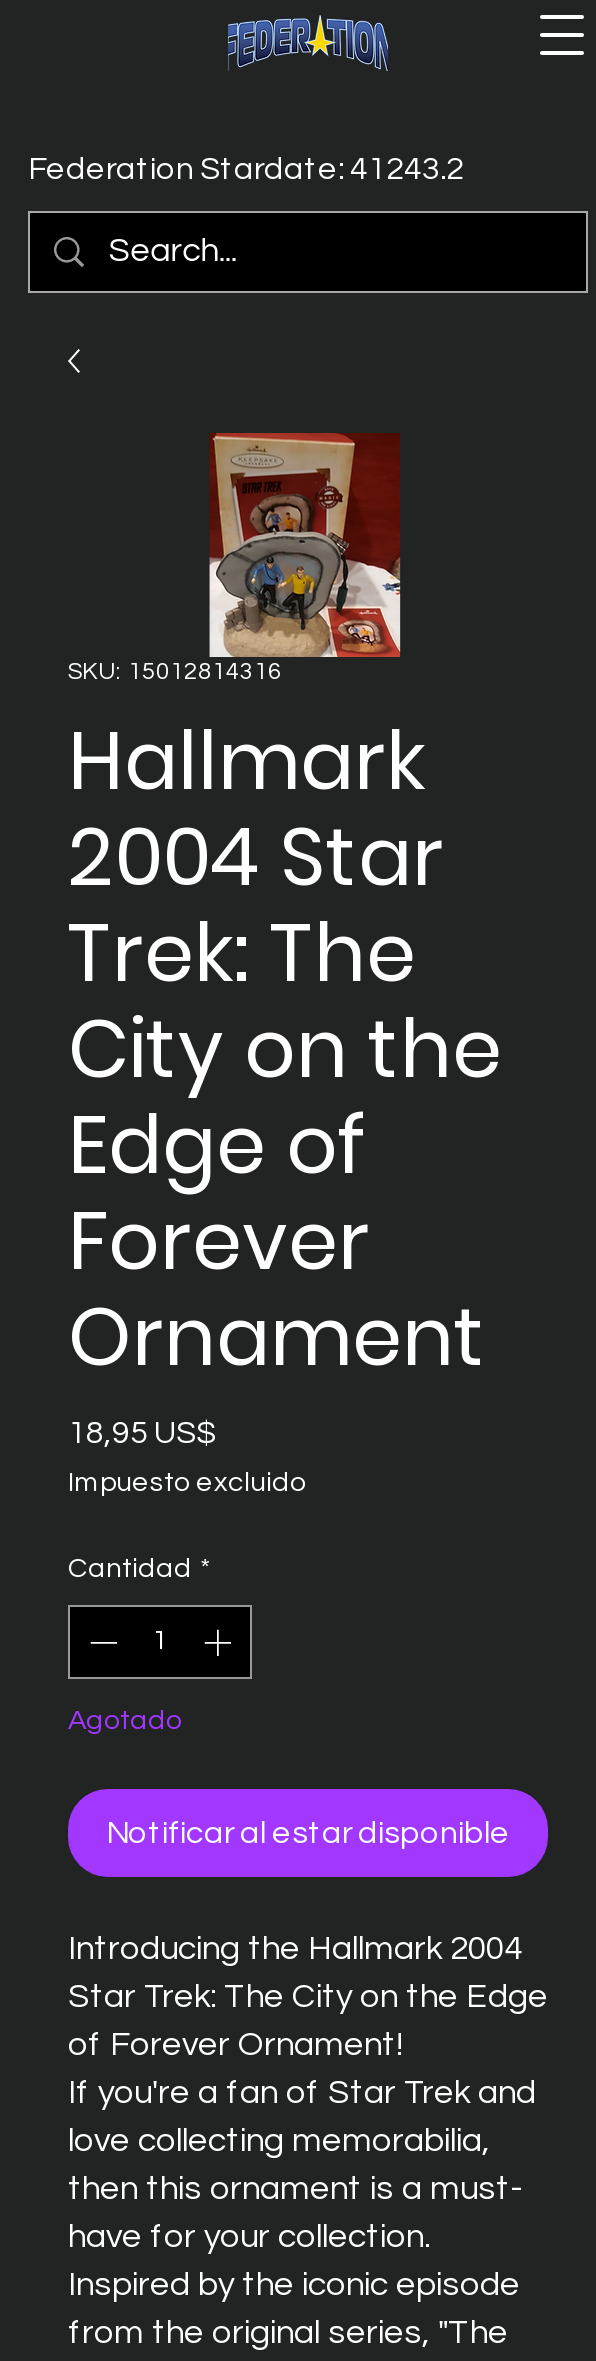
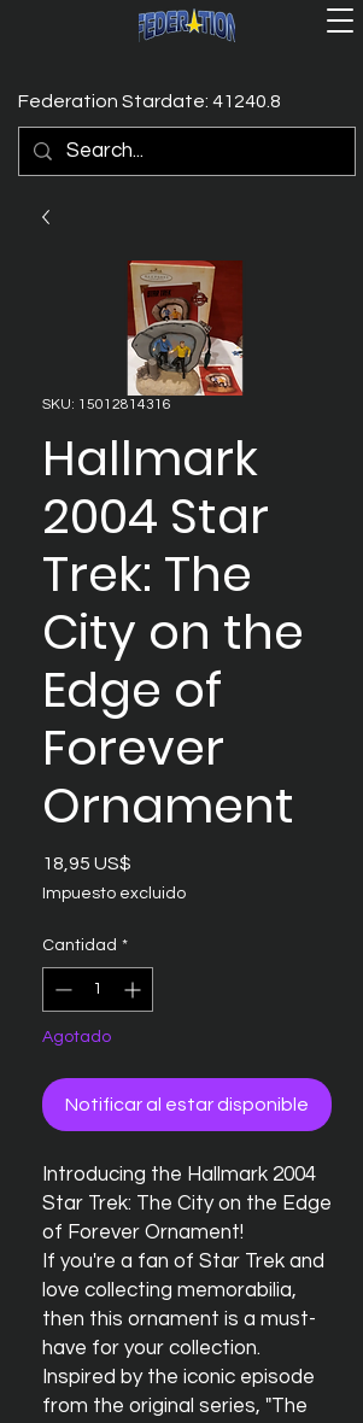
- Federation Stardate: 41243.2
+ Federation Stardate: 41240.8
